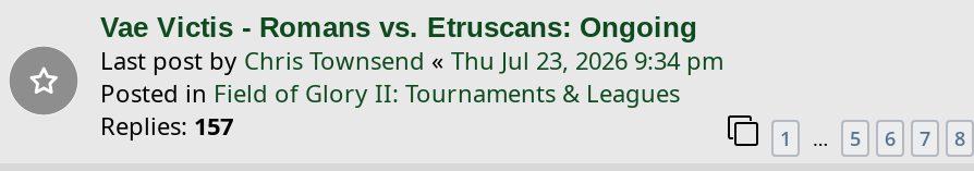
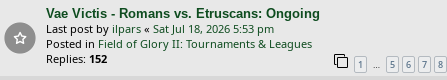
- Last post by Chris Townsend «Thu Jul 23, 2026 9:34 pm
+ Last post by ilpars «Sat Jul 18, 2026 5:53 pm

- Replies: 157
+ Replies: 152
